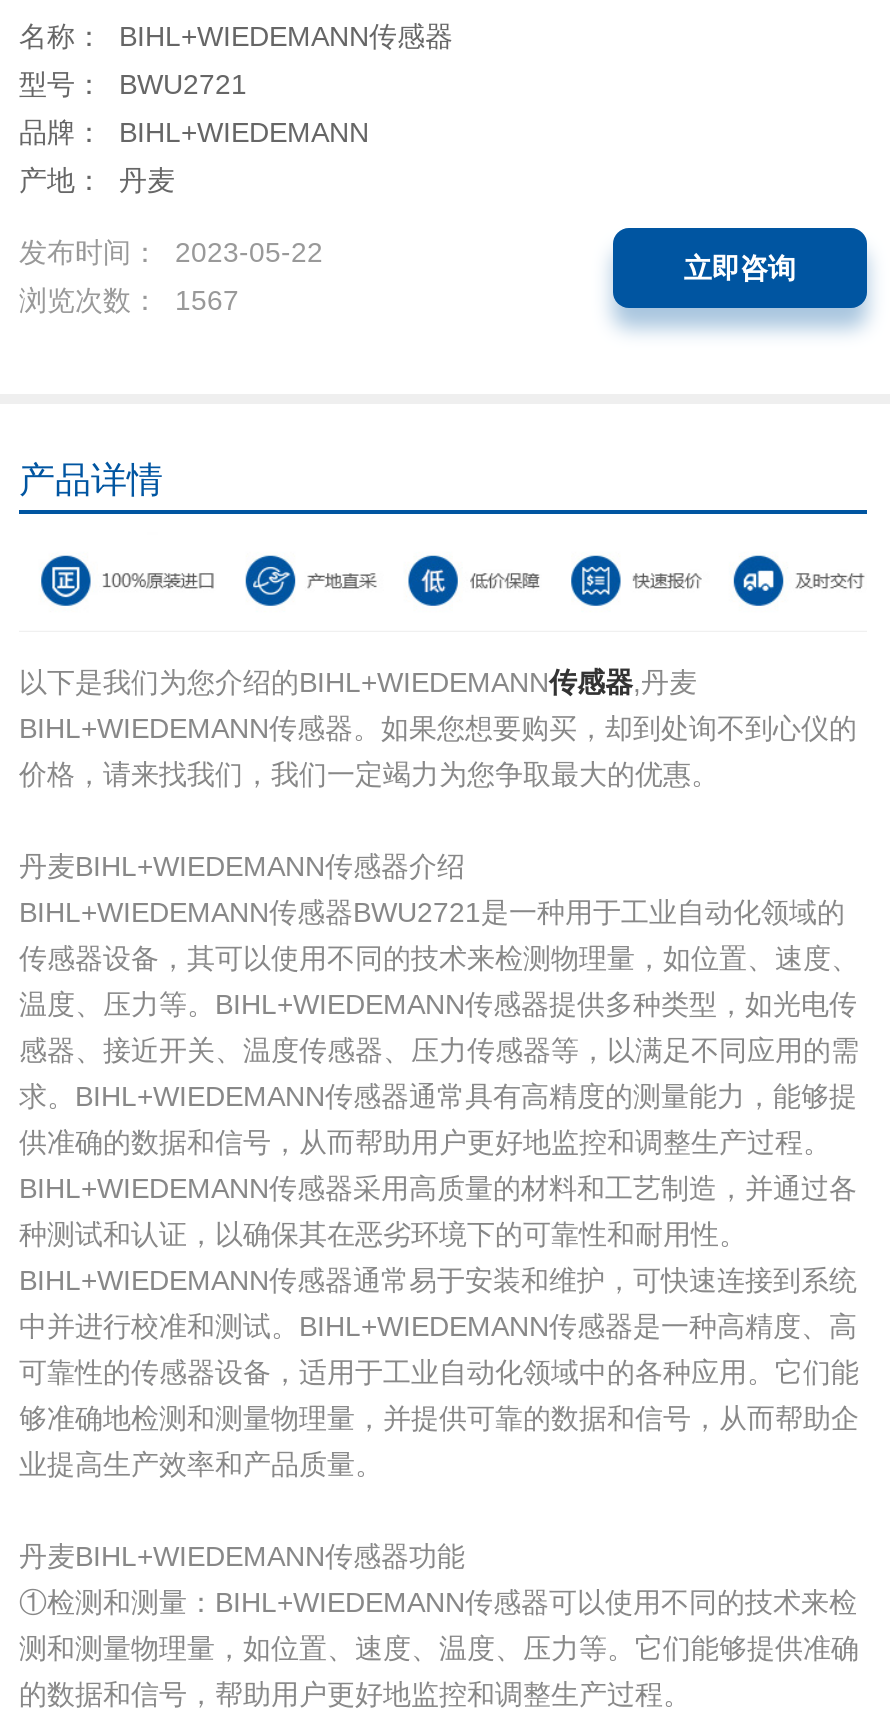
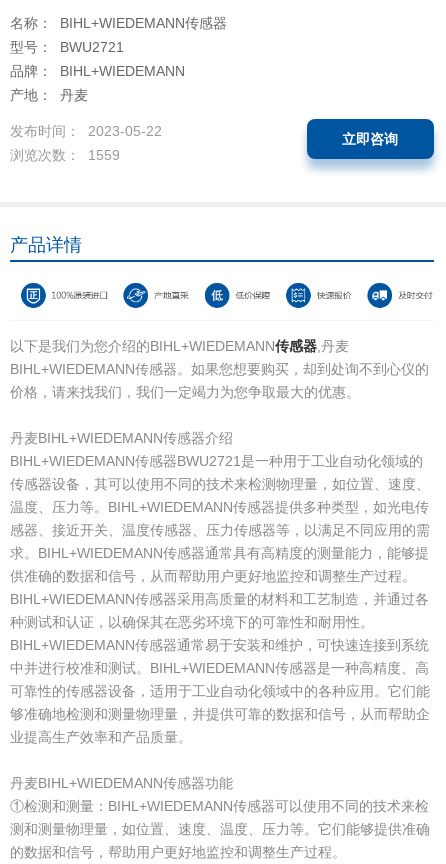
- 浏览次数： 1567
+ 浏览次数： 1559
